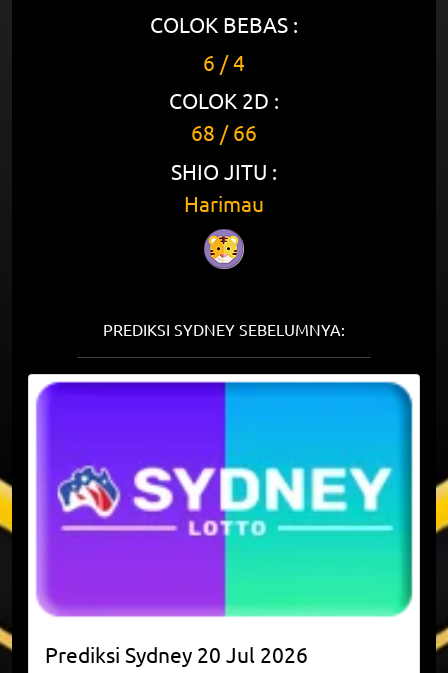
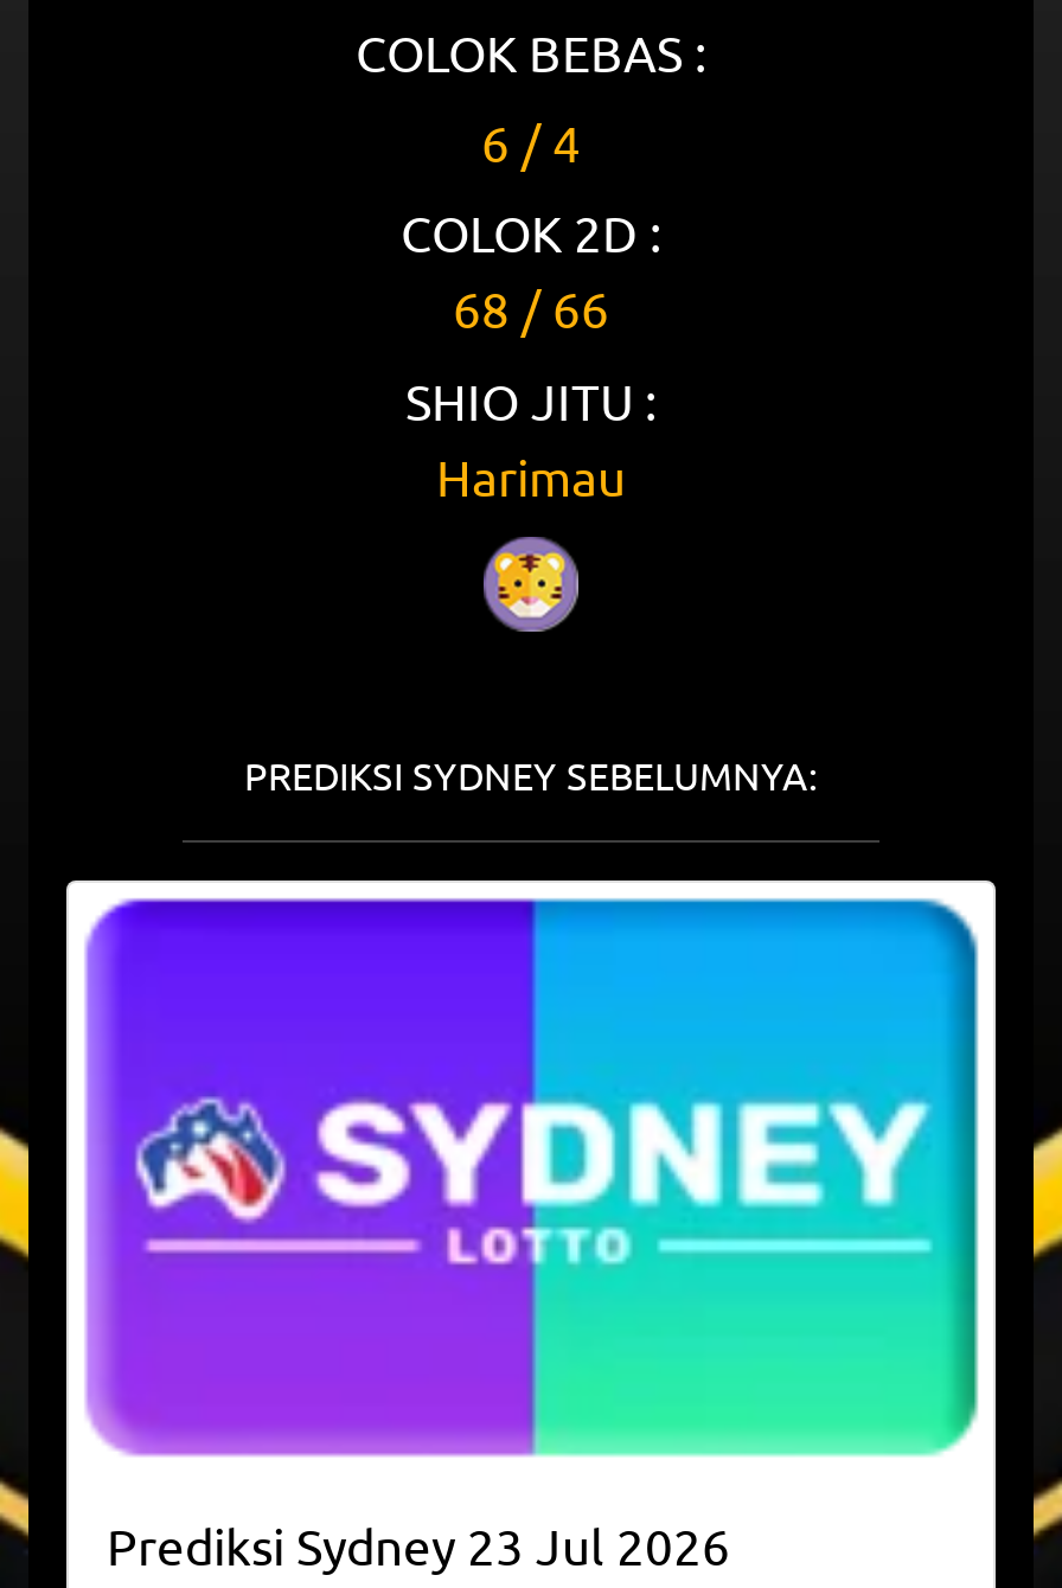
- Prediksi Sydney 20 Jul 2026
+ Prediksi Sydney 23 Jul 2026
